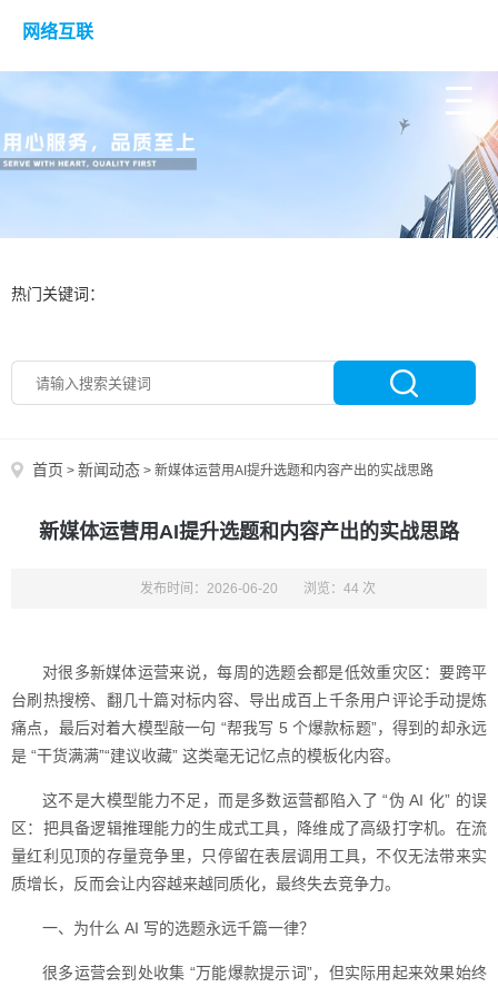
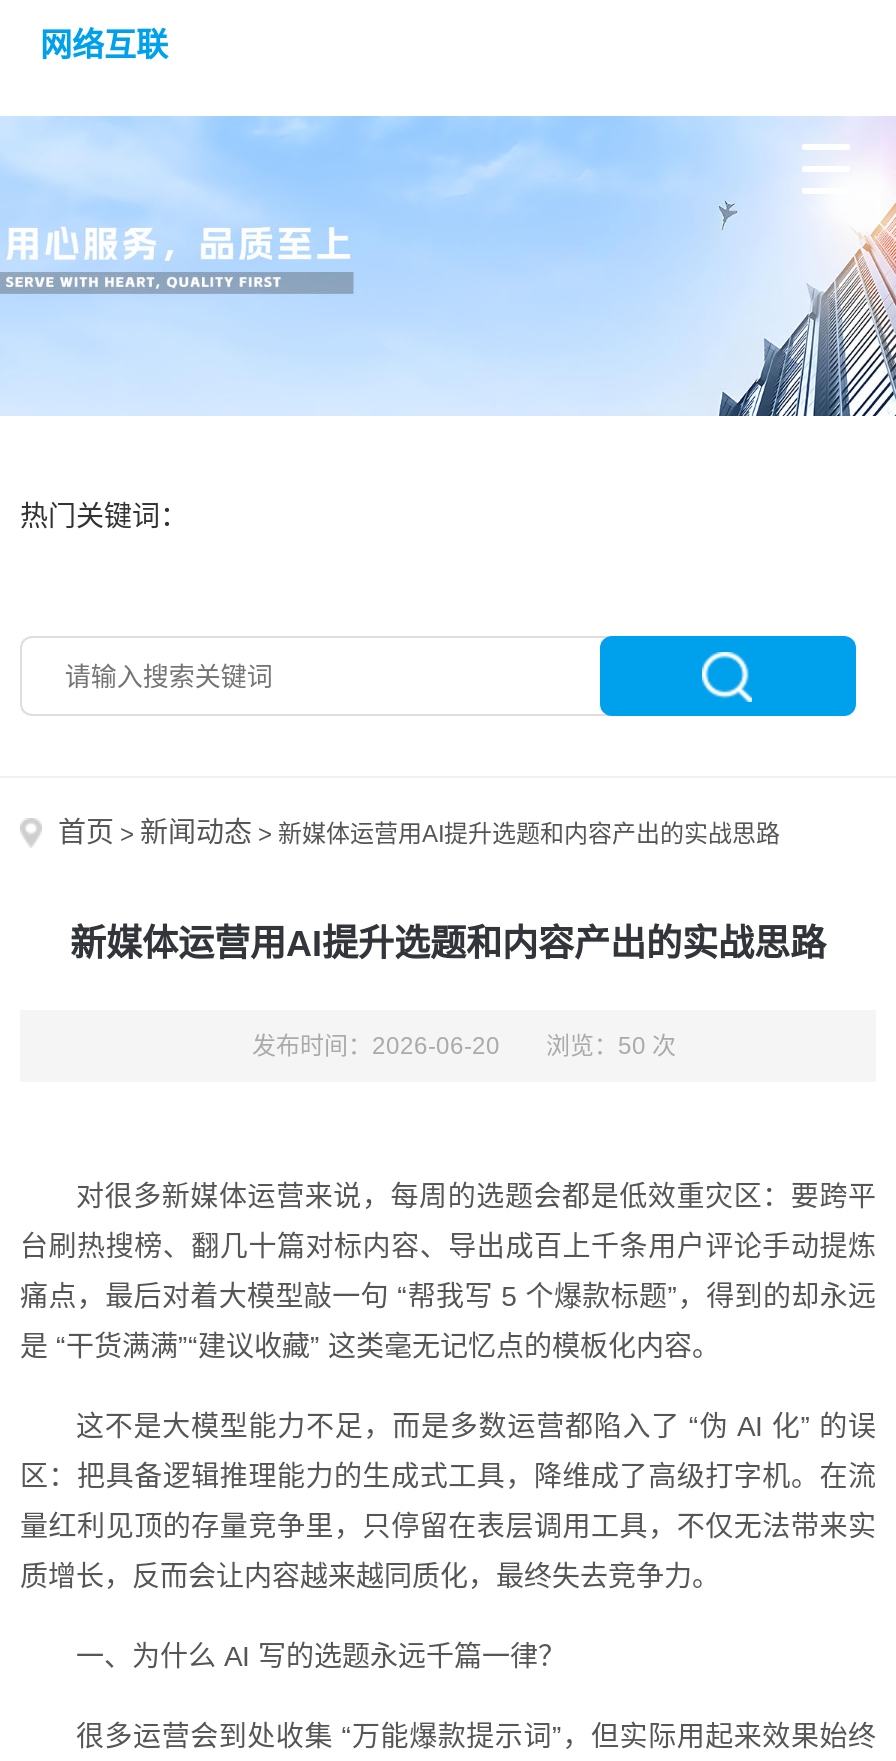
- 发布时间：2026-06-20 浏览：44 次
+ 发布时间：2026-06-20 浏览：50 次
